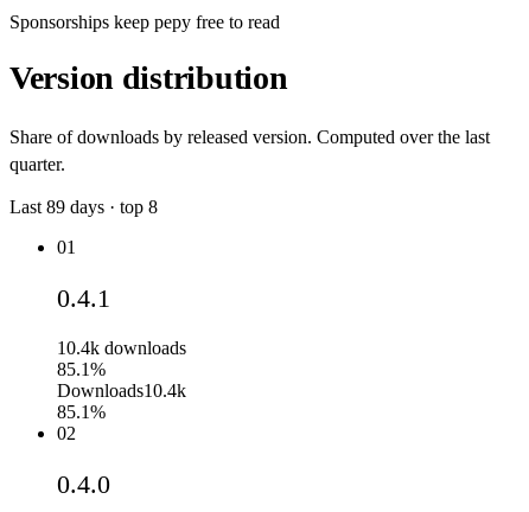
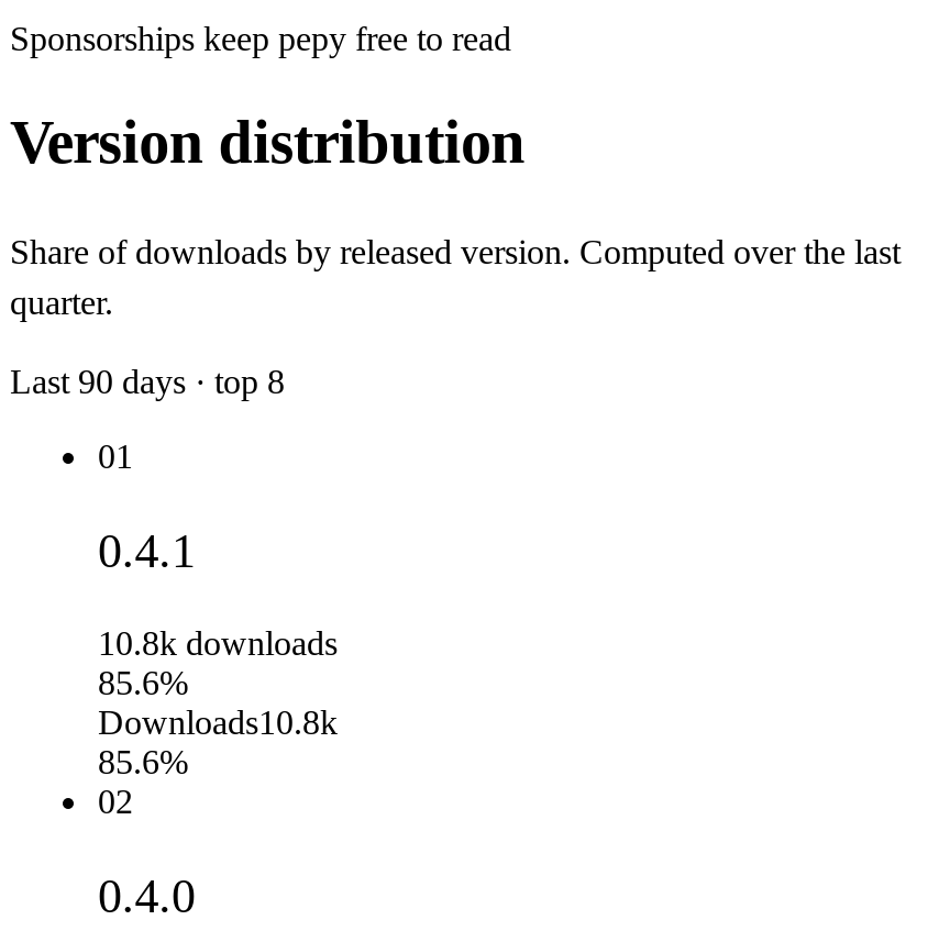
- Last 89 days · top 8
+ Last 90 days · top 8

- 10.4k downloads
+ 10.8k downloads

- 85.1%
+ 85.6%

- Downloads10.4k
+ Downloads10.8k

- 85.1%
+ 85.6%
